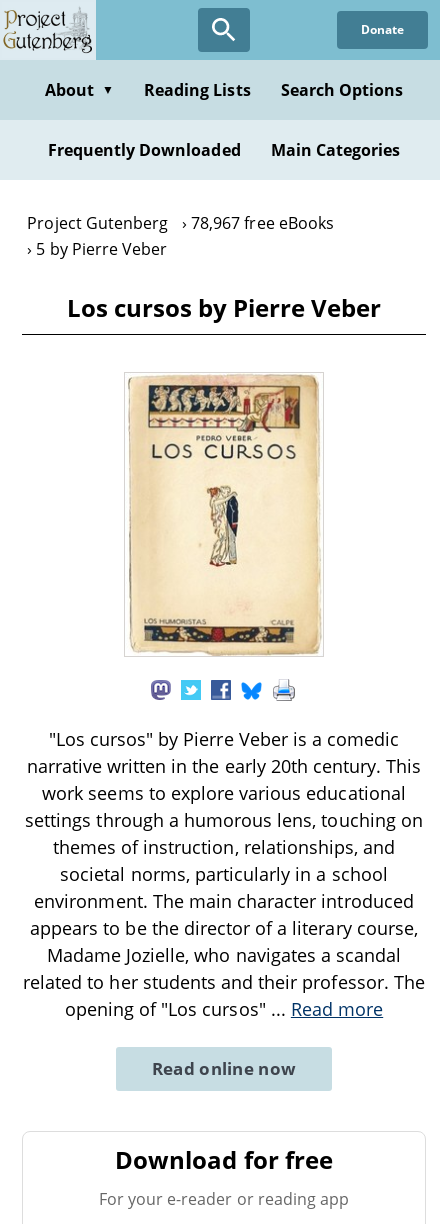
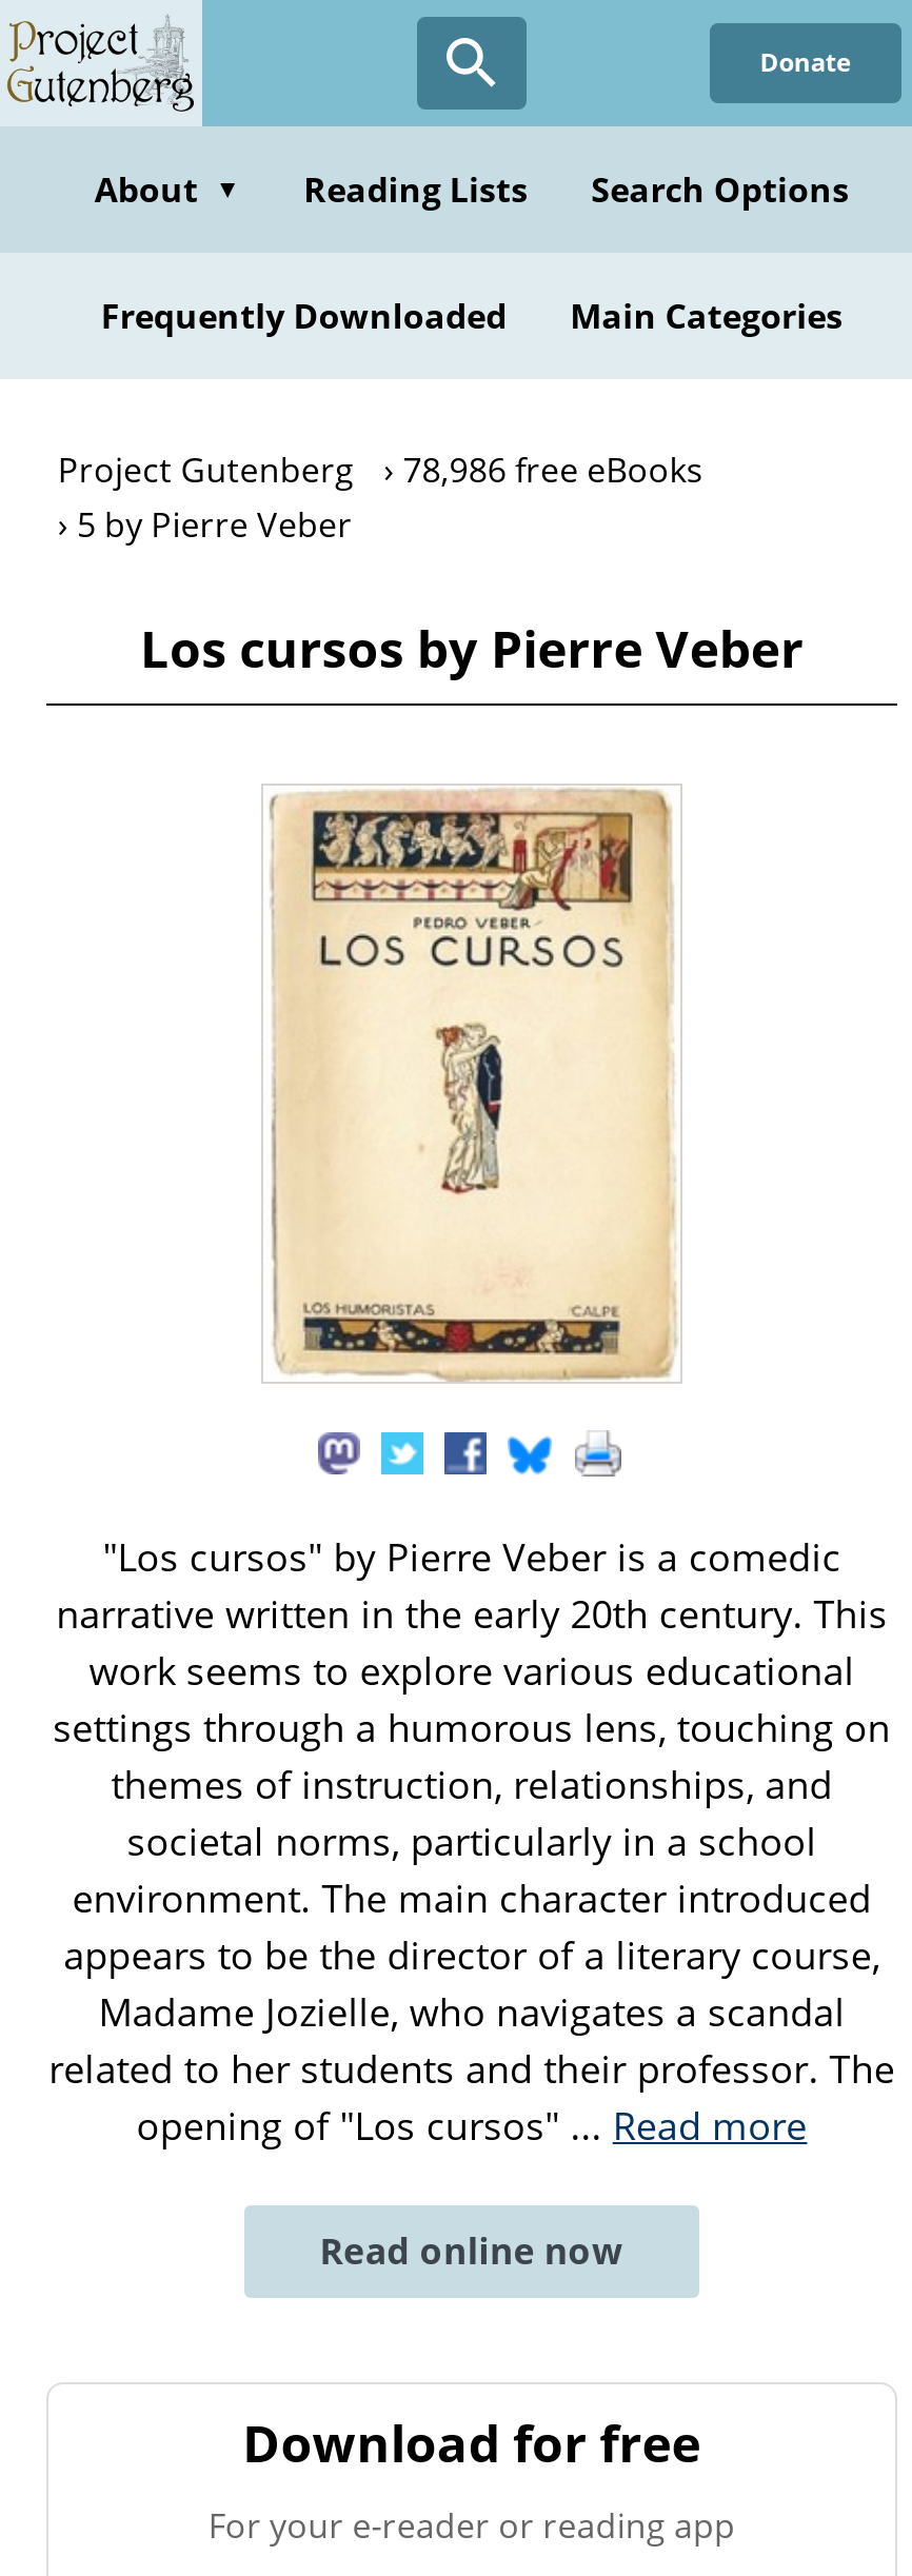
- Project Gutenberg 78,967 free eBooks
+ Project Gutenberg 78,986 free eBooks
